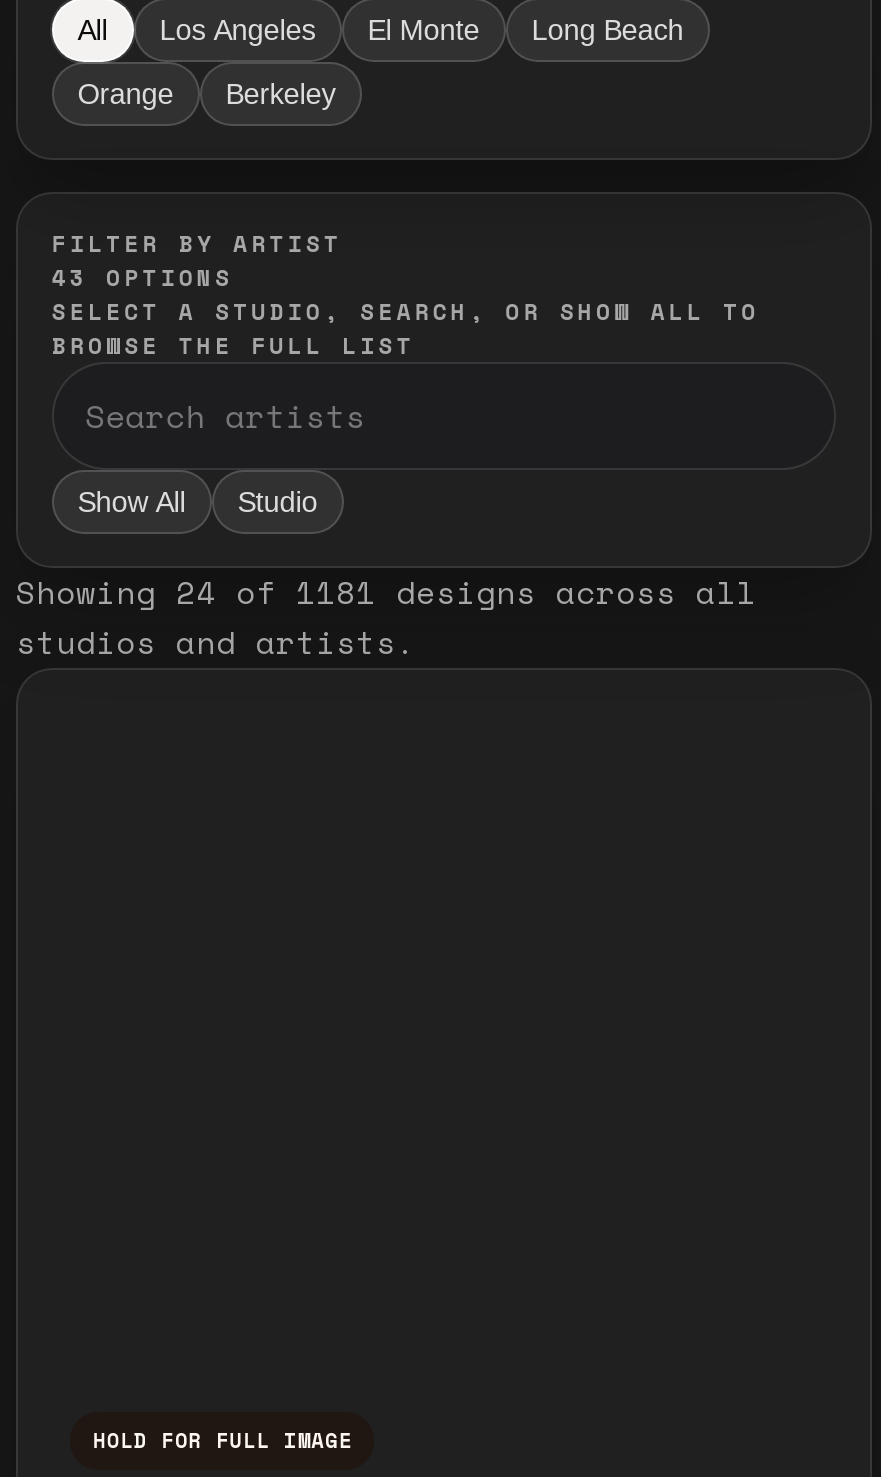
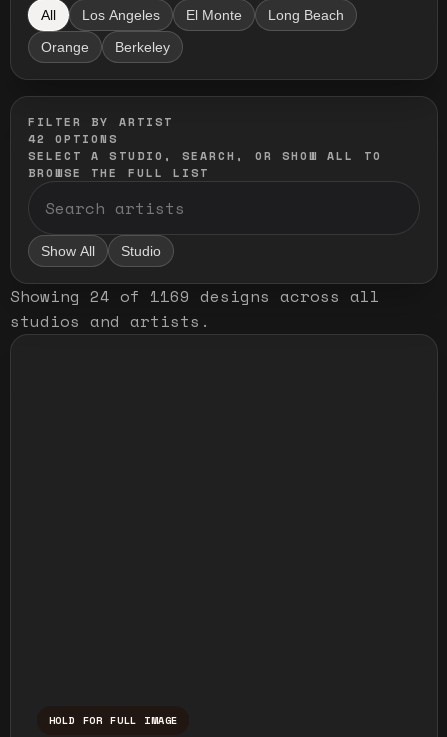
- 43 OPTIONS
+ 42 OPTIONS

- Showing 24 of 1181 designs across all
+ Showing 24 of 1169 designs across all
